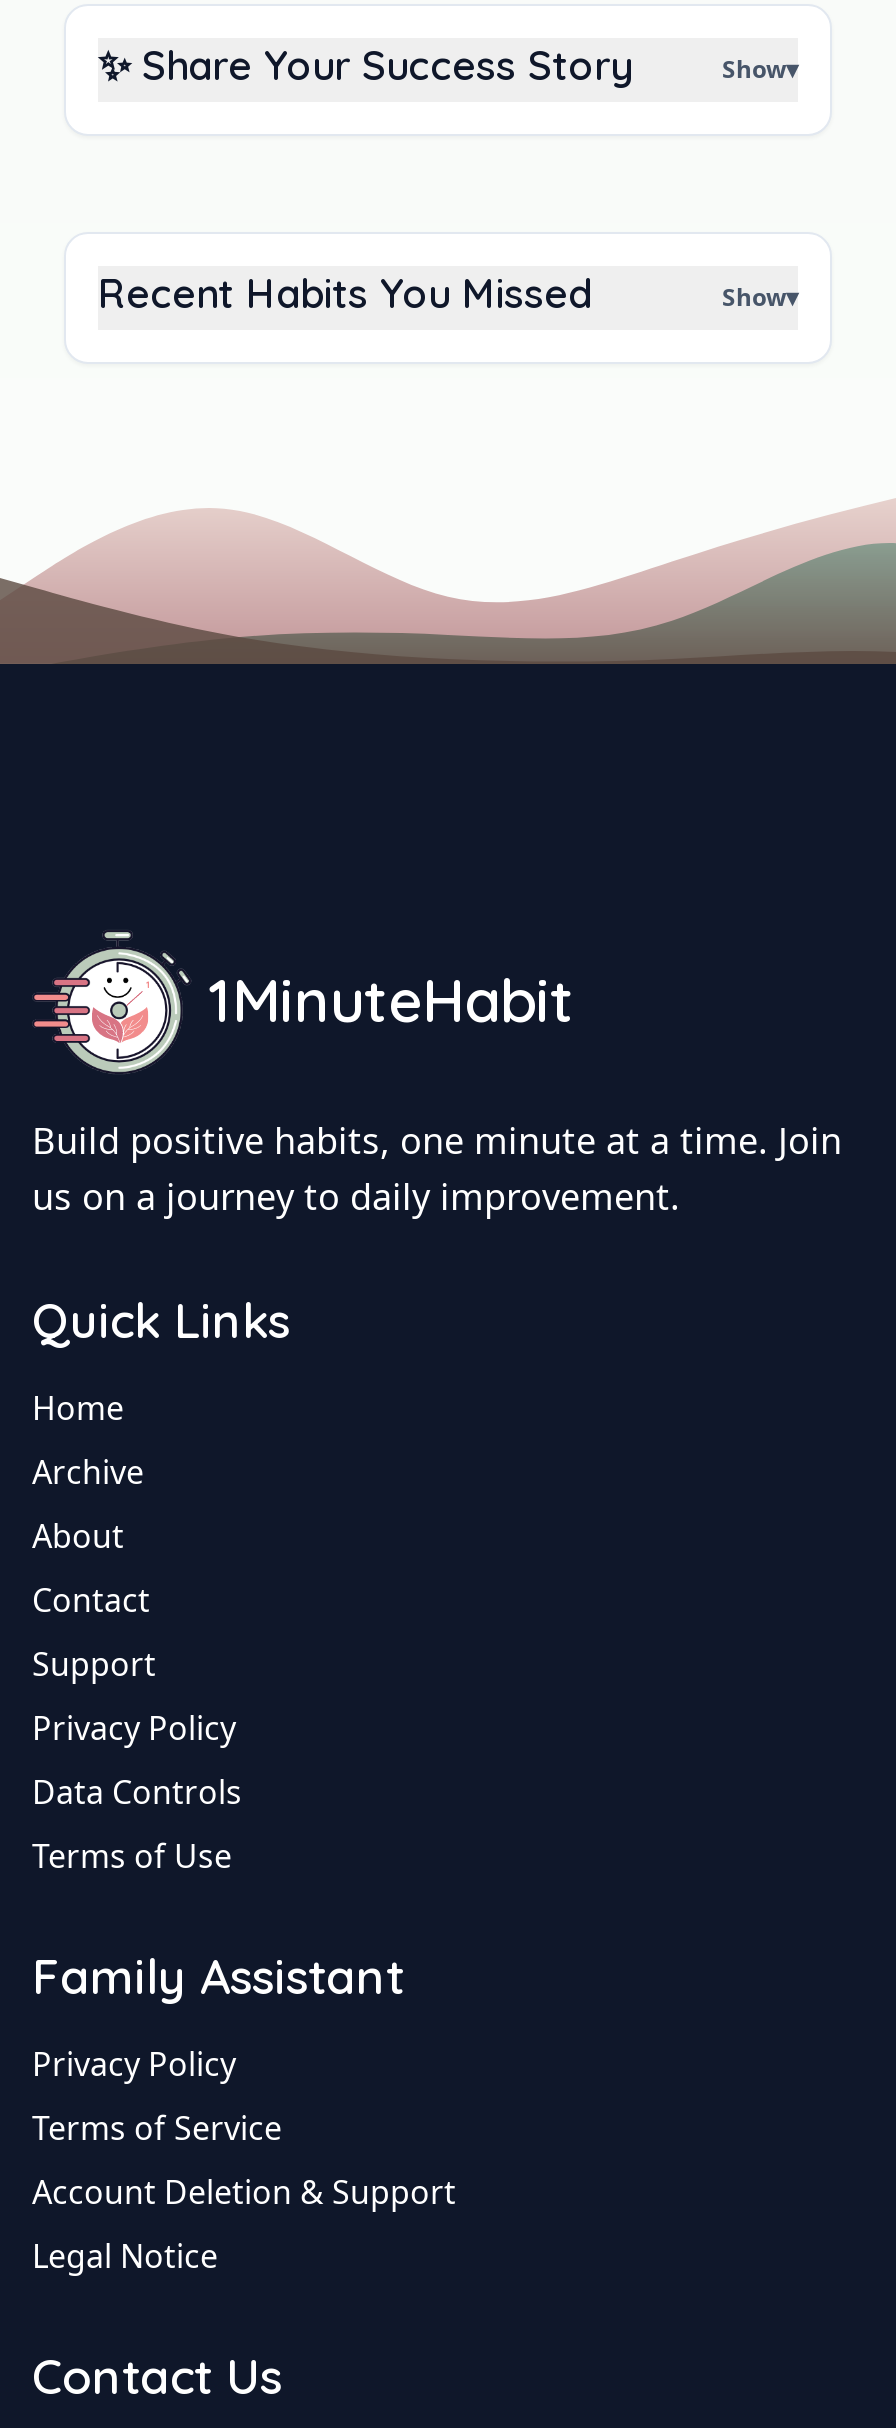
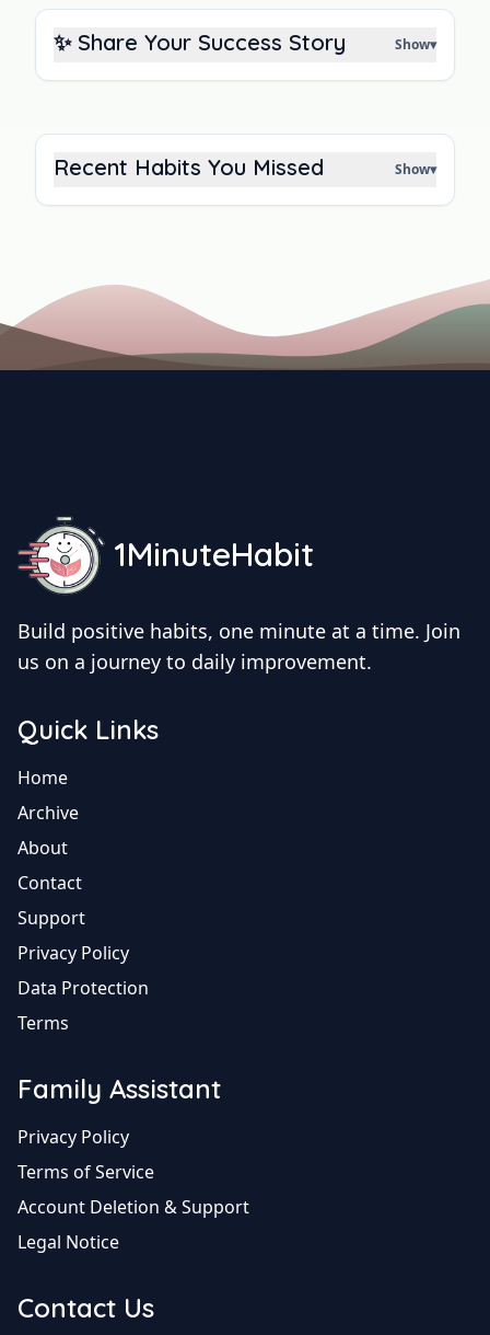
- Data Controls
+ Data Protection

- Terms of Use
+ Terms
